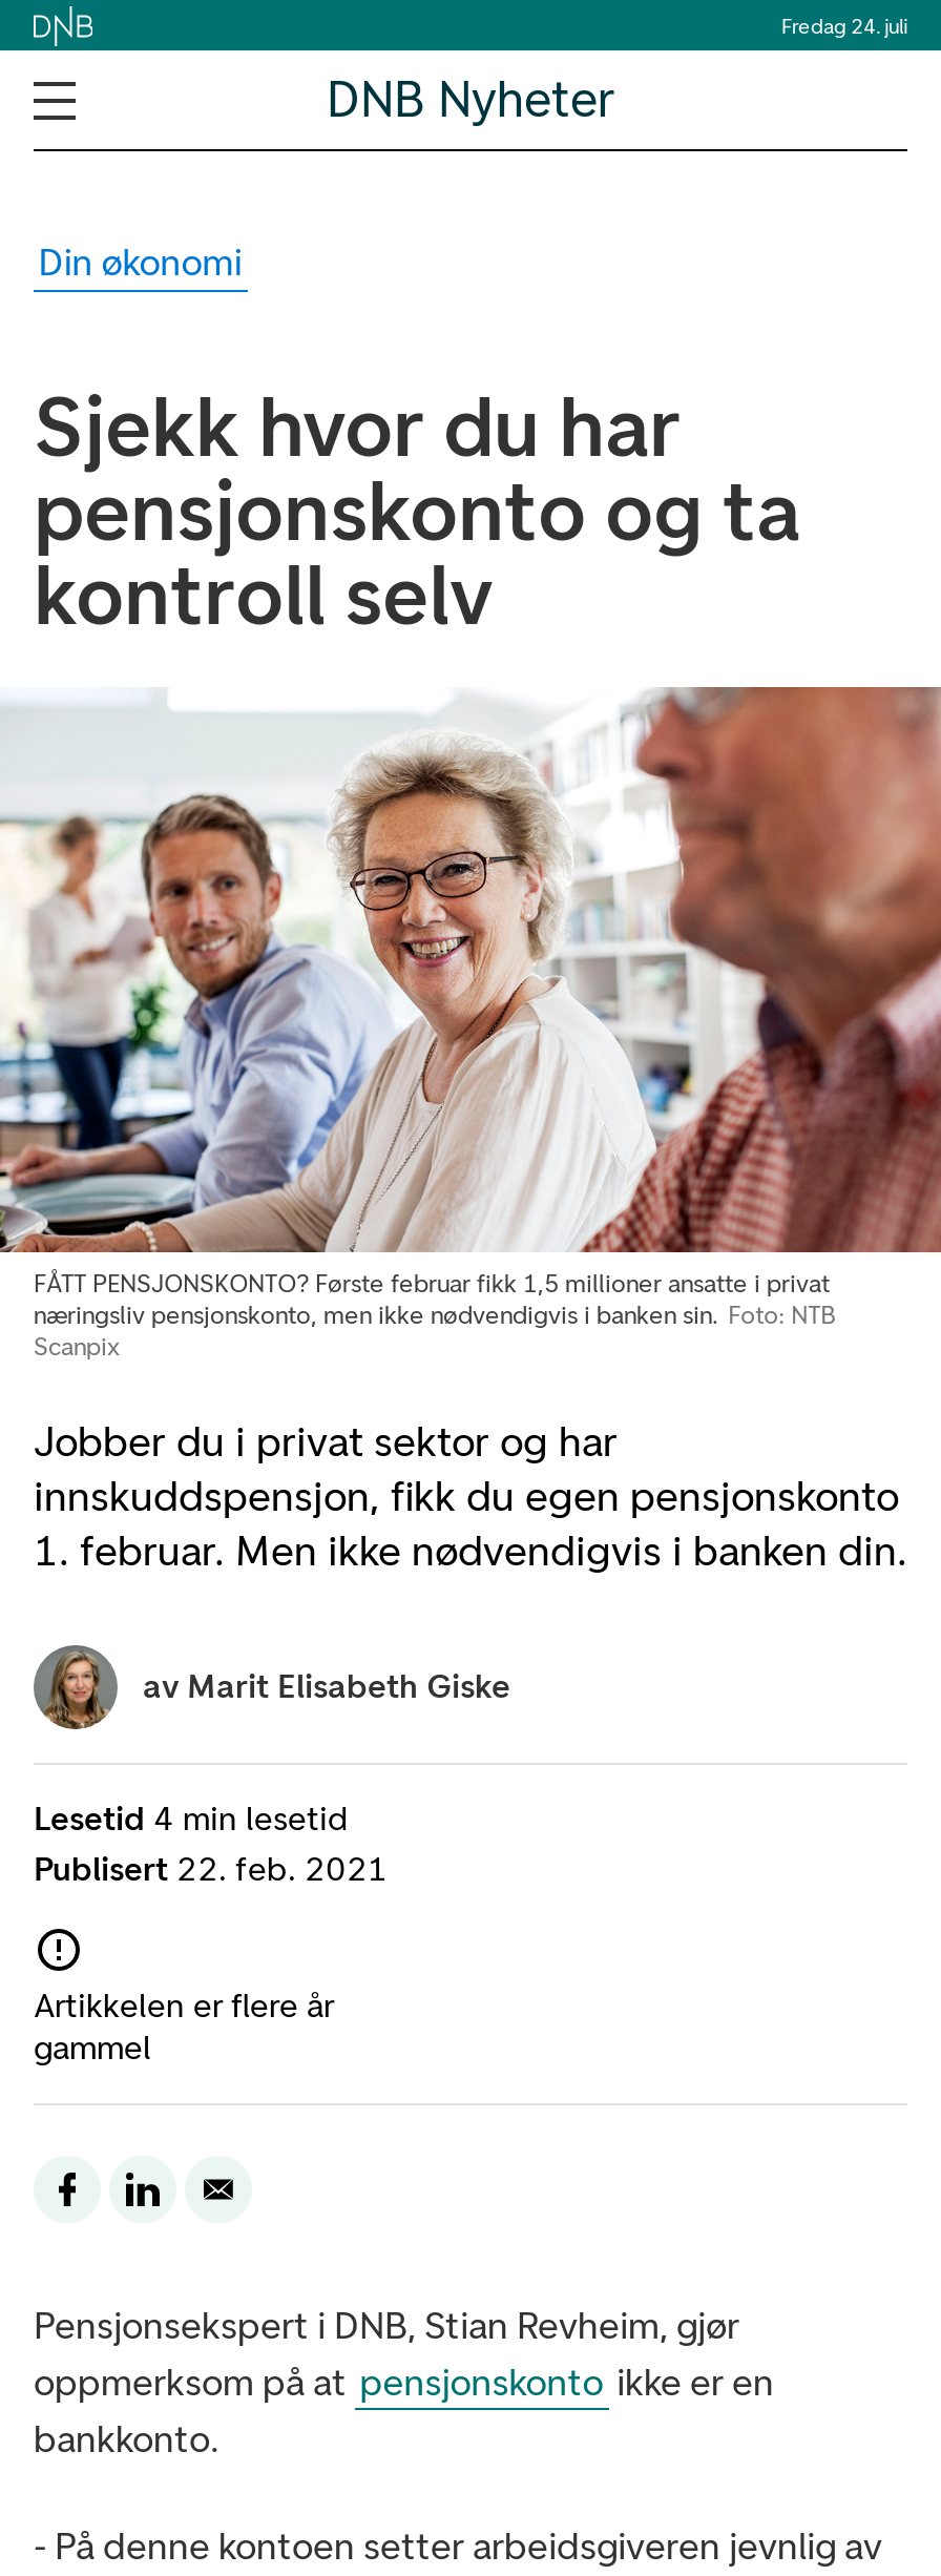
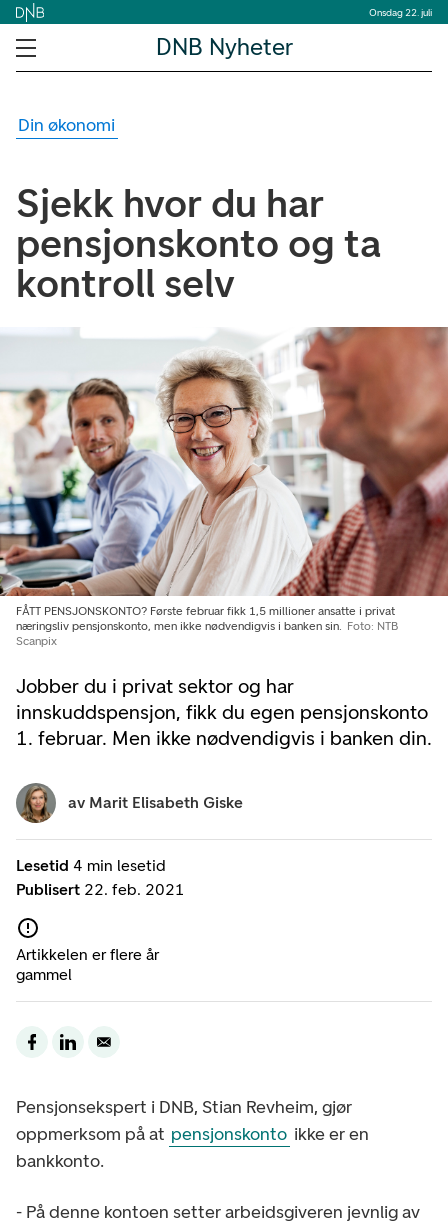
- Fredag 24. juli
+ Onsdag 22. juli
